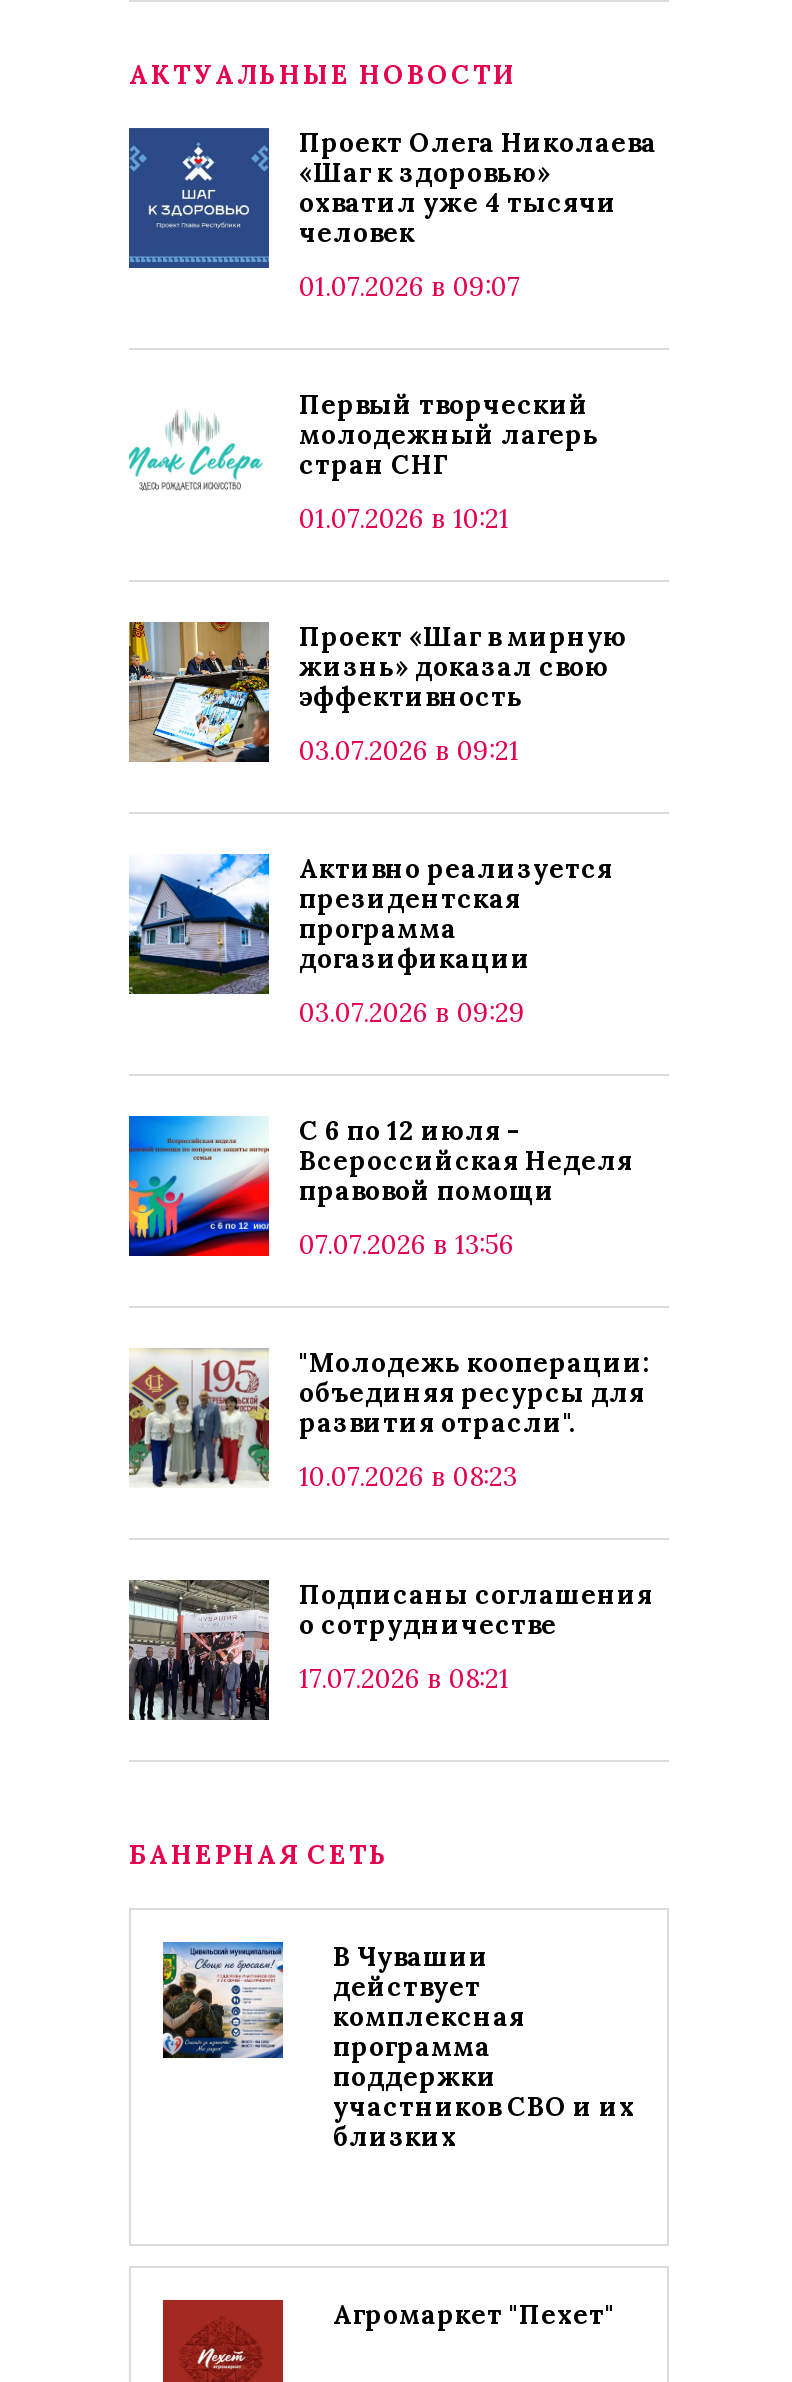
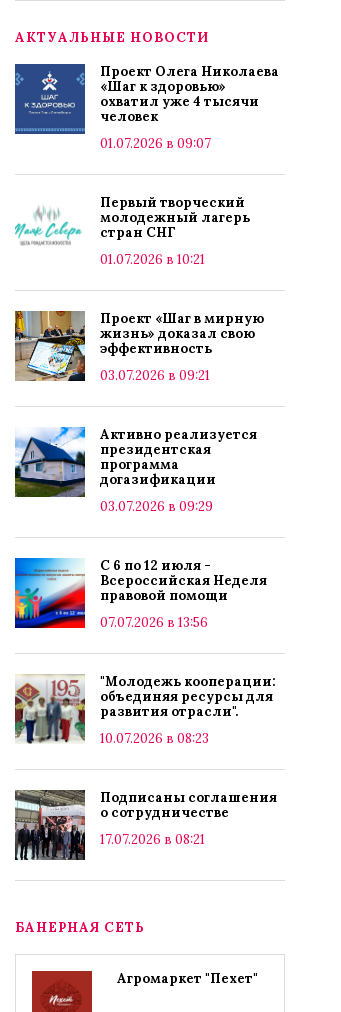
- [image]
- В Чувашии
- действует
- комплексная
- программа
- поддержки
- участников СВО и их
- близких
